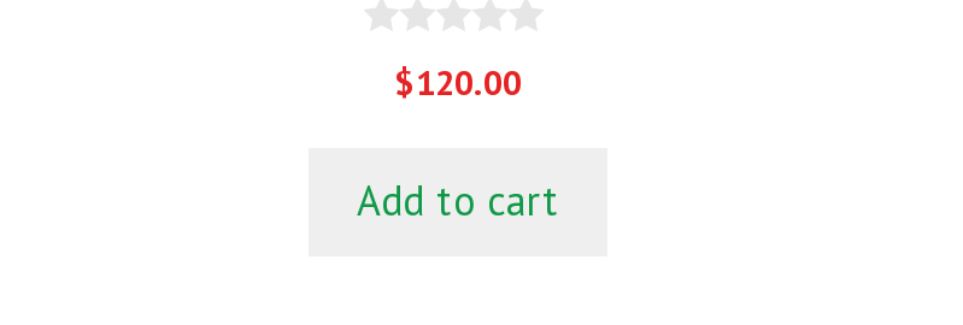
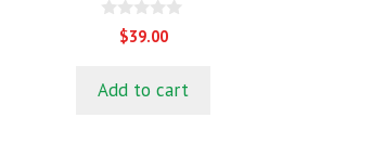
- $120.00
+ $39.00
